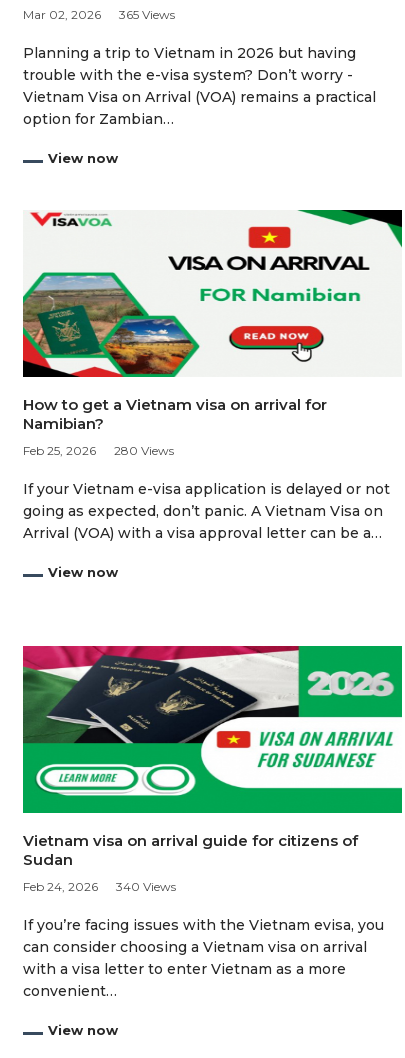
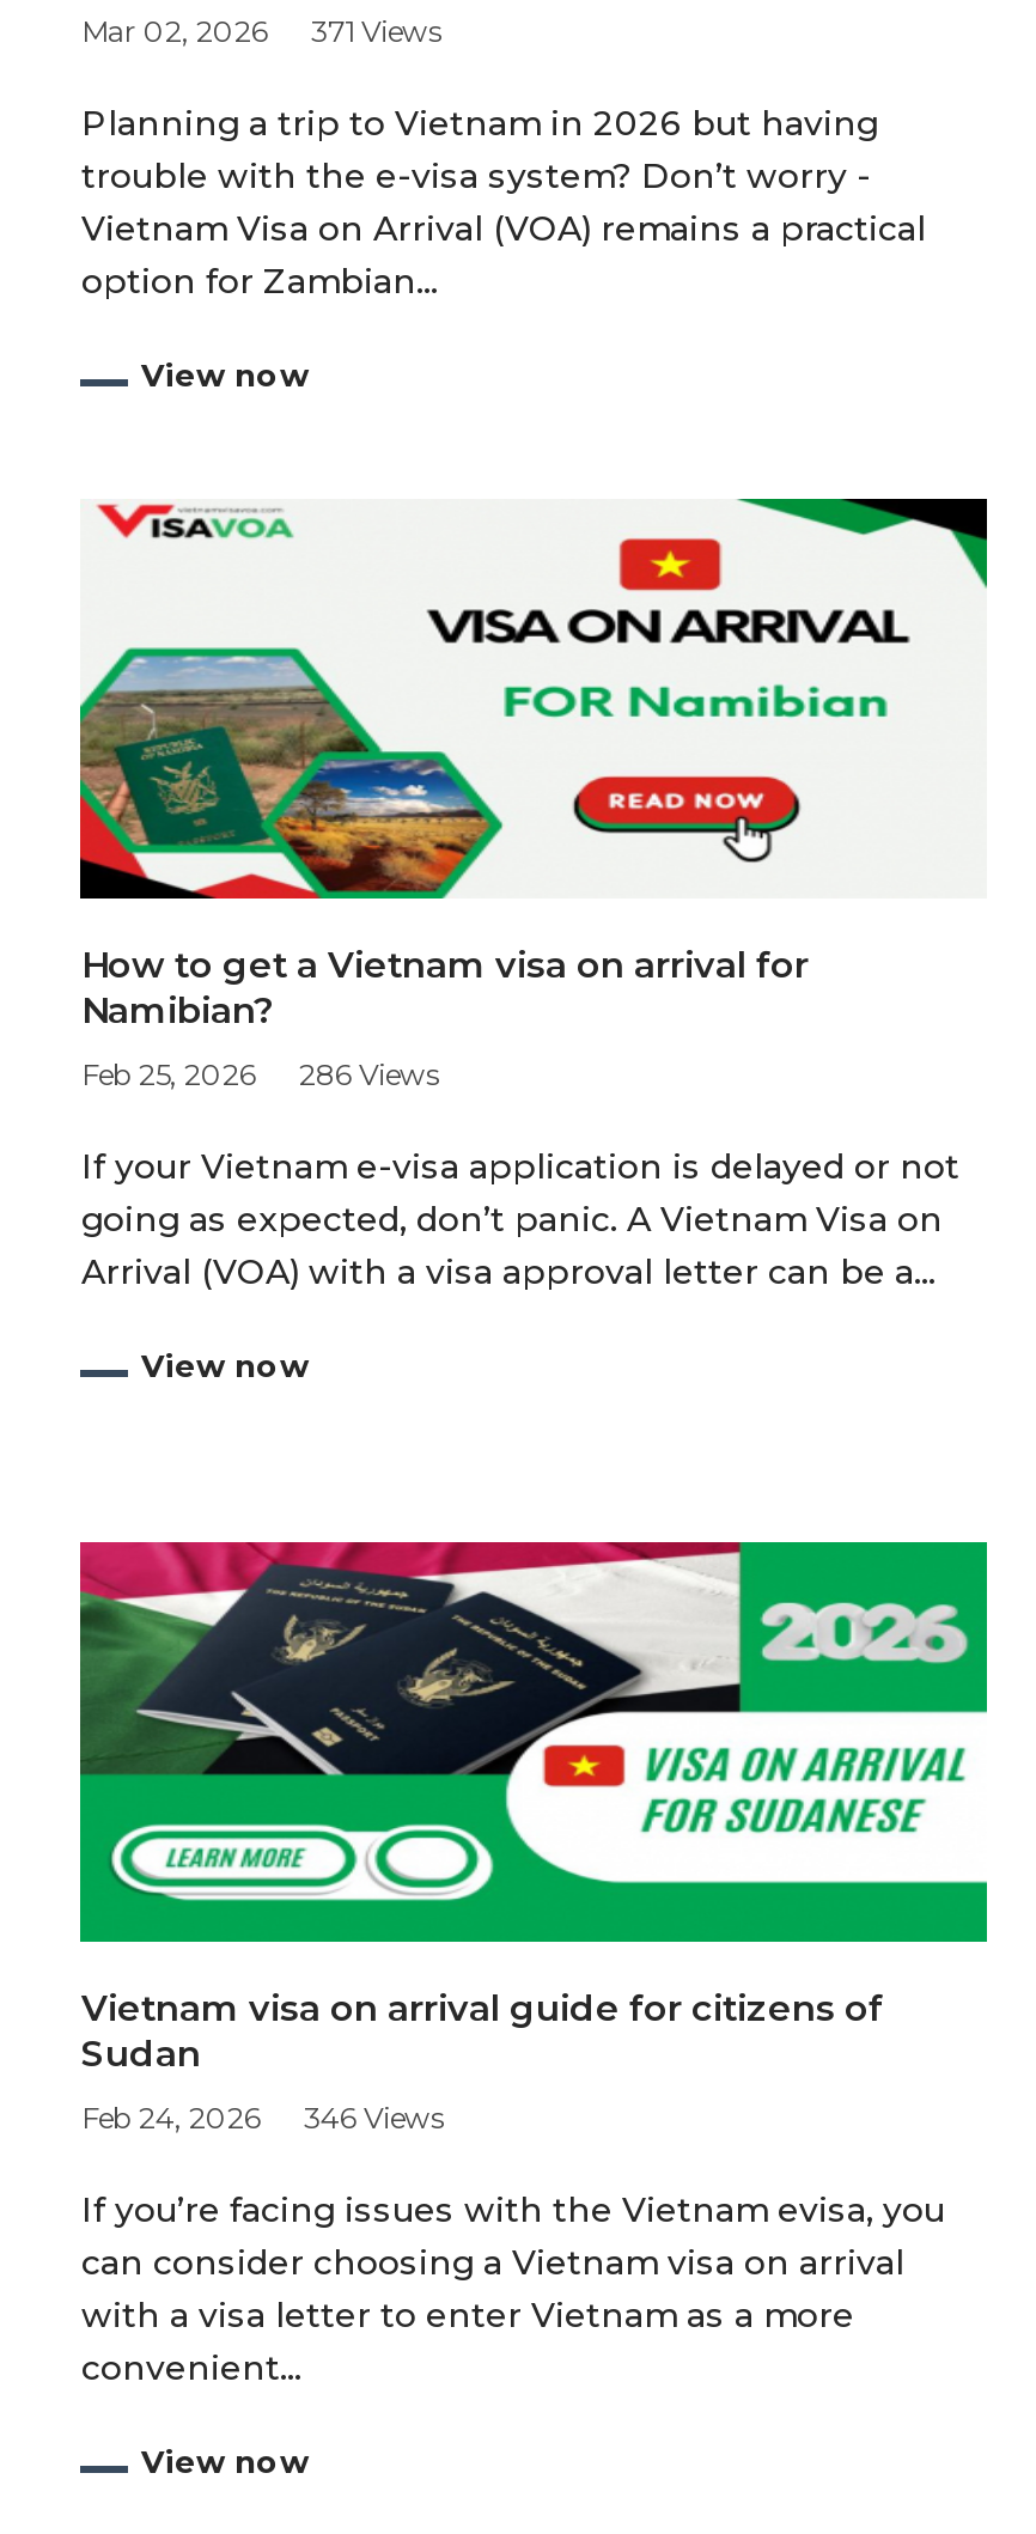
- Mar 02, 2026 365 Views
+ Mar 02, 2026 371 Views

- Feb 25, 2026 280 Views
+ Feb 25, 2026 286 Views

- Feb 24, 2026 340 Views
+ Feb 24, 2026 346 Views
